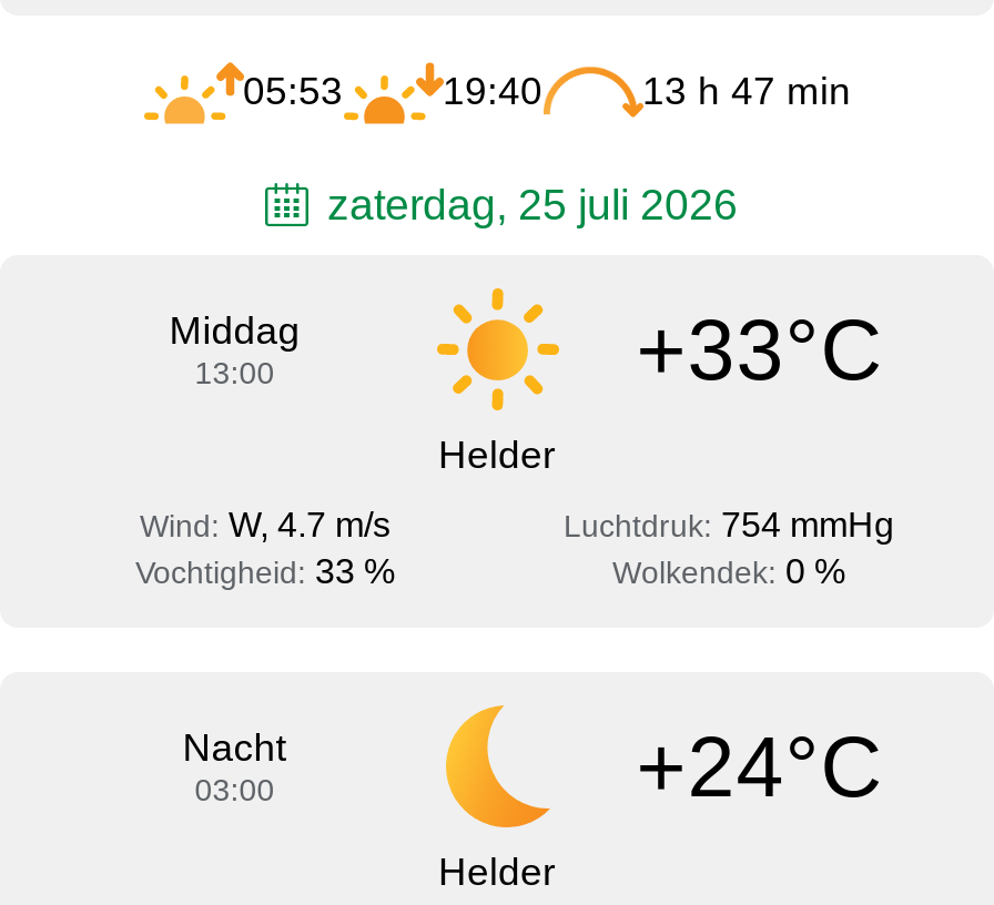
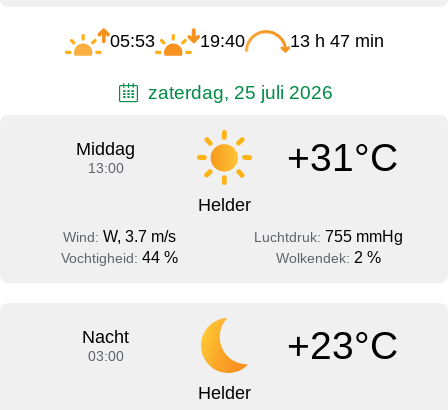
- +33°C
+ +31°C

- Wind: W, 4.7 m/s
+ Wind: W, 3.7 m/s

- Luchtdruk: 754 mmHg
+ Luchtdruk: 755 mmHg

- Vochtigheid: 33 %
+ Vochtigheid: 44 %

- Wolkendek: 0 %
+ Wolkendek: 2 %

- +24°C
+ +23°C
